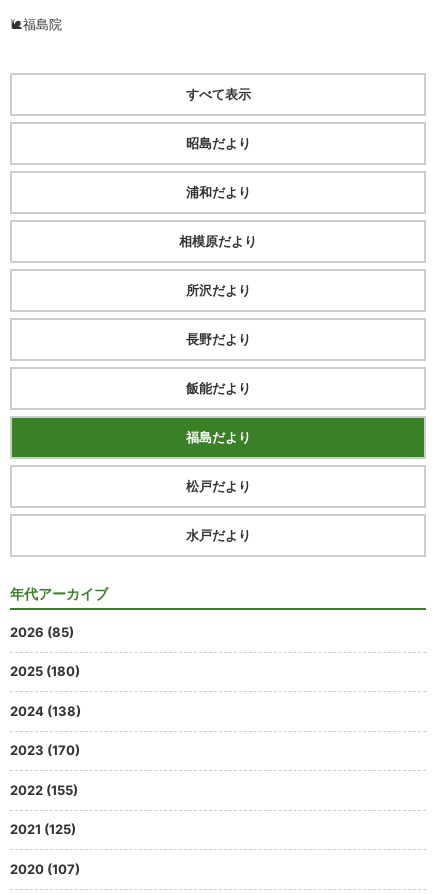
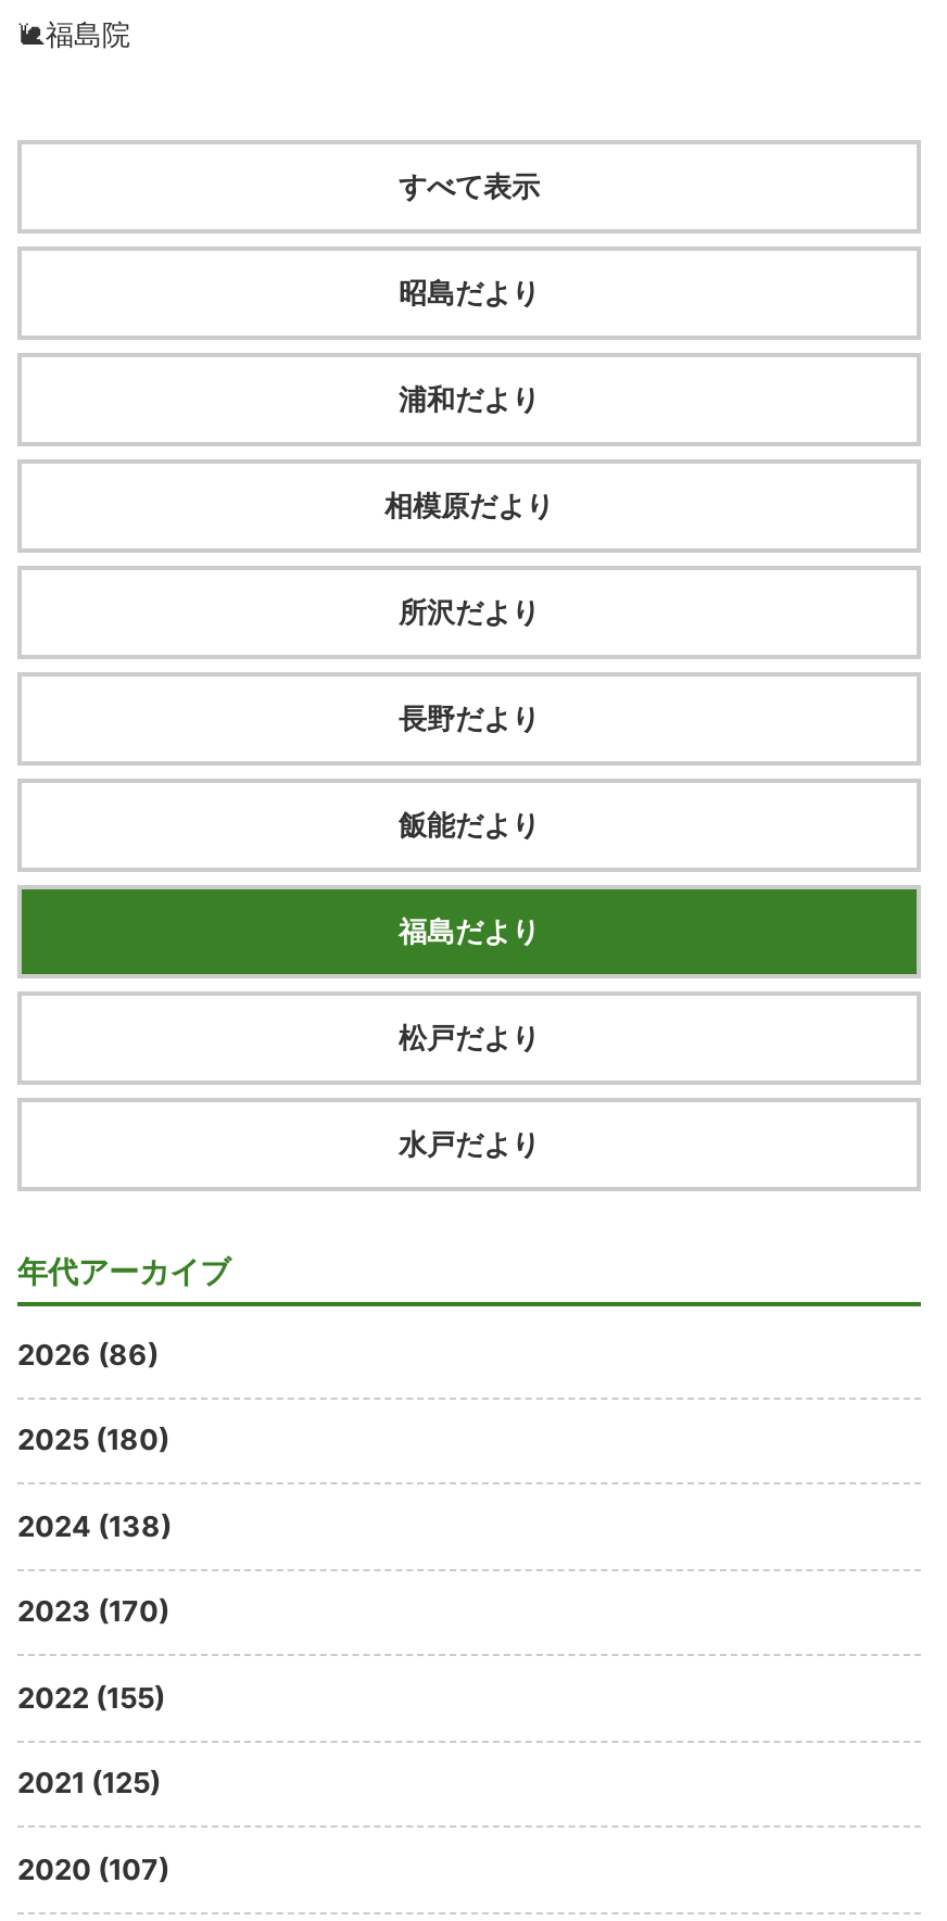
- 2026 (85)
+ 2026 (86)
